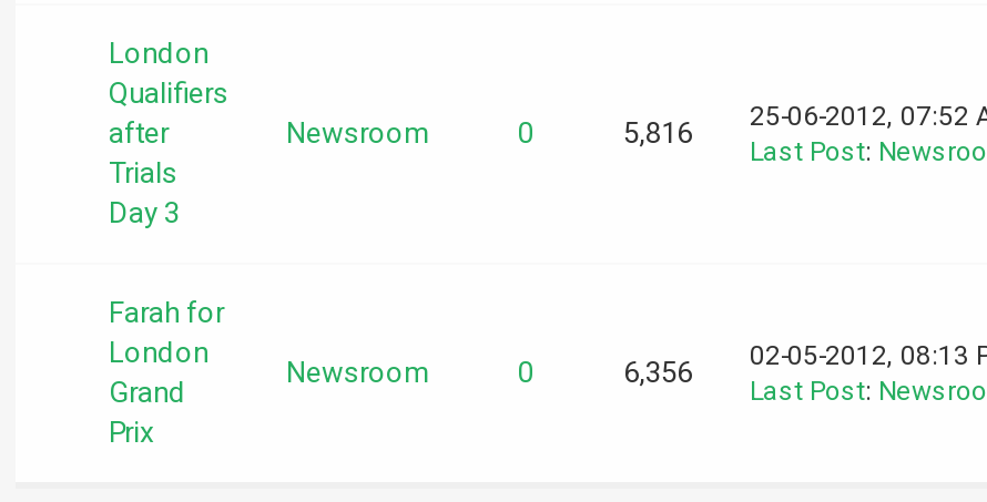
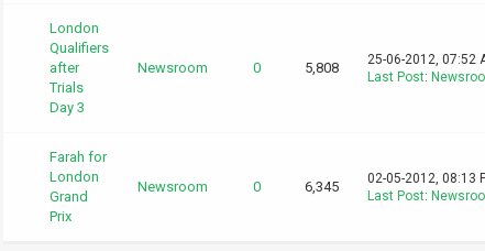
- 5,816
+ 5,808

- 6,356
+ 6,345
